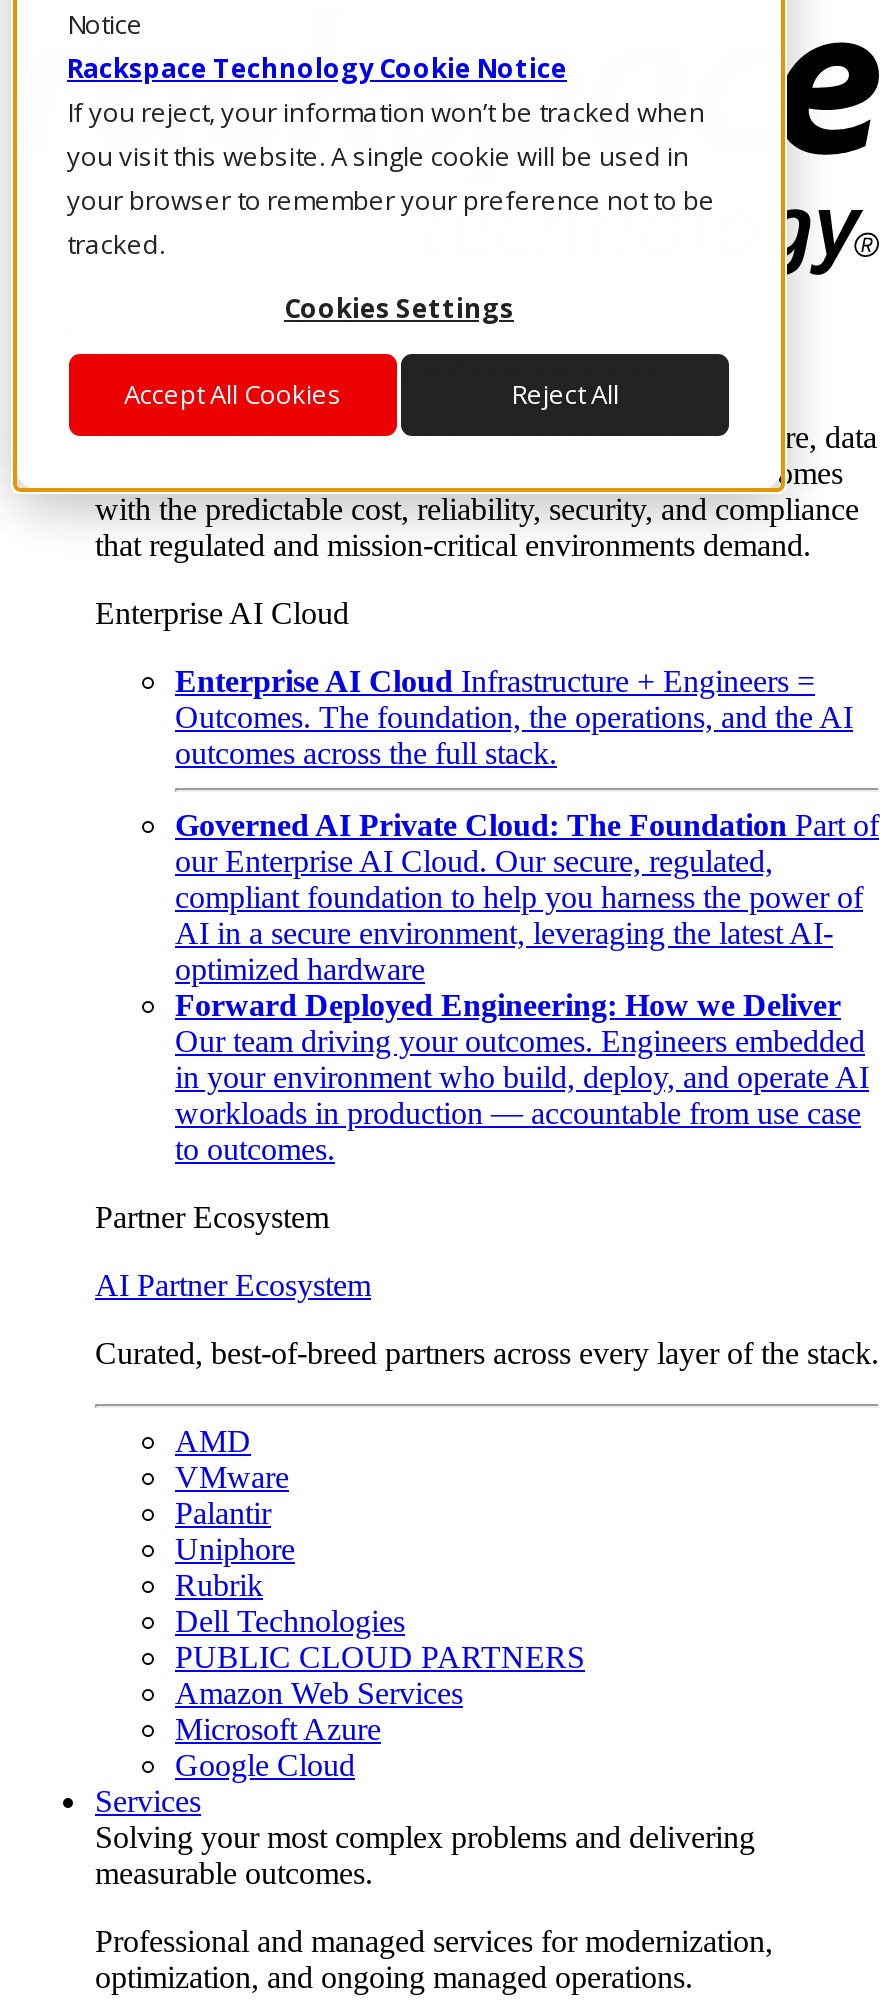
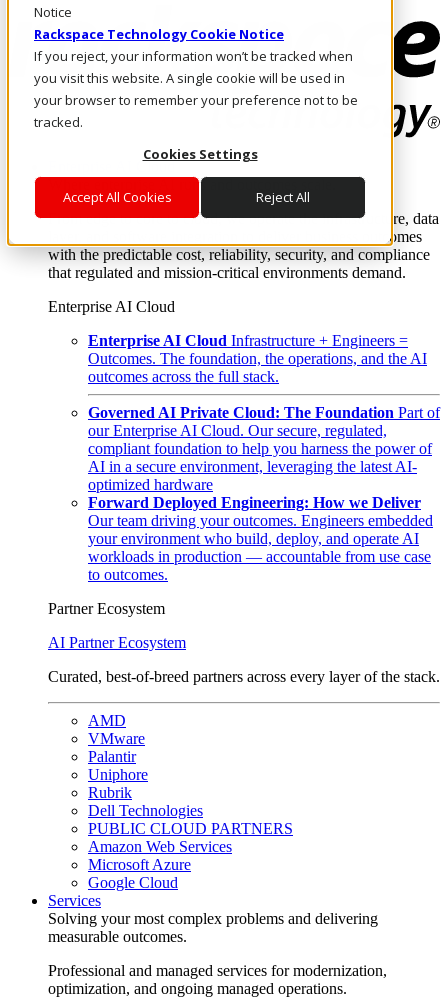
- in your environment who build, deploy, and operate AI
+ your environment who build, deploy, and operate AI
